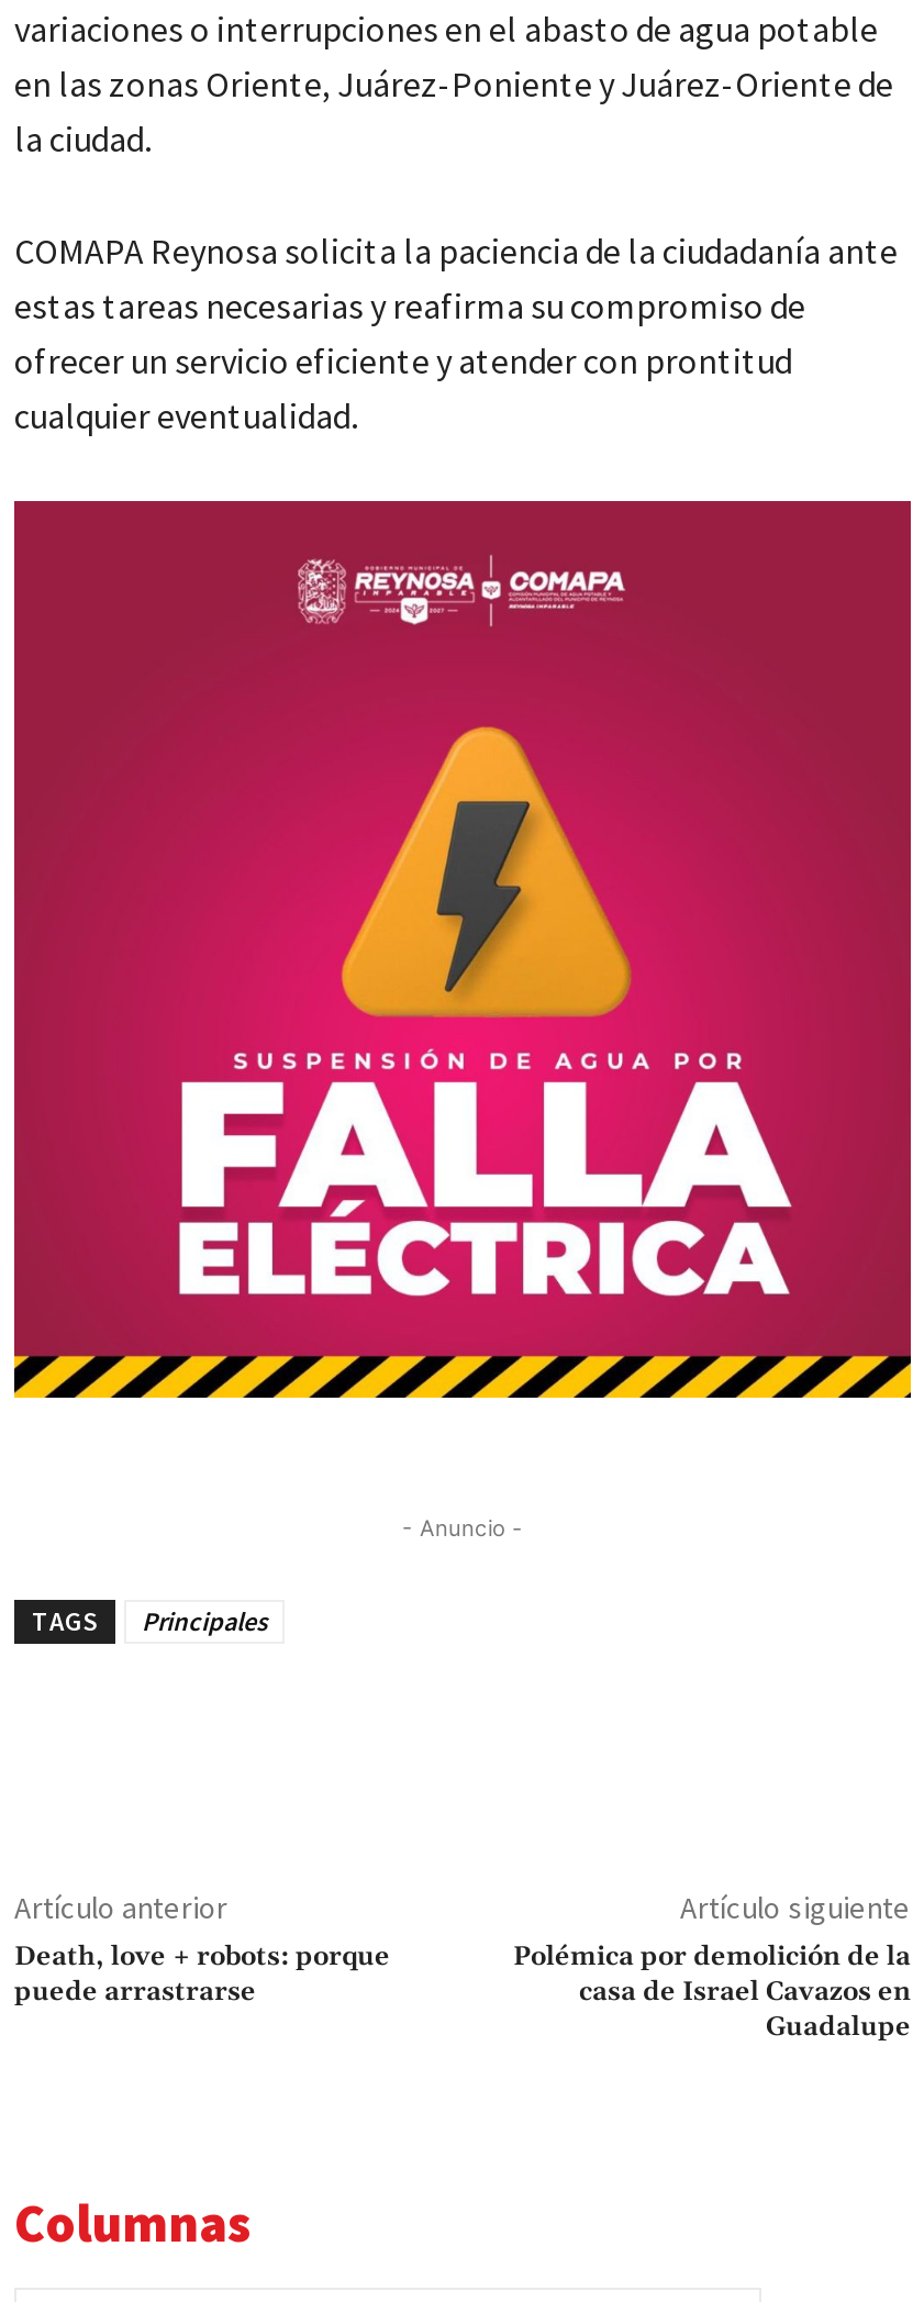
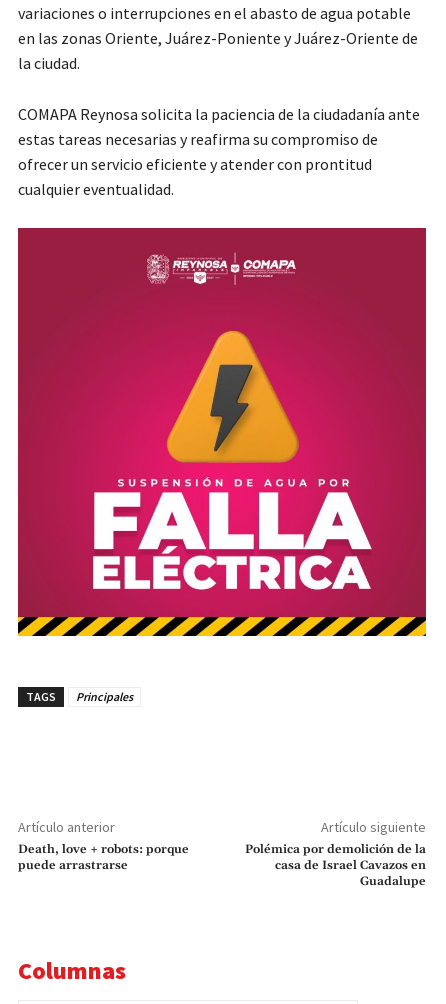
- - Anuncio -
